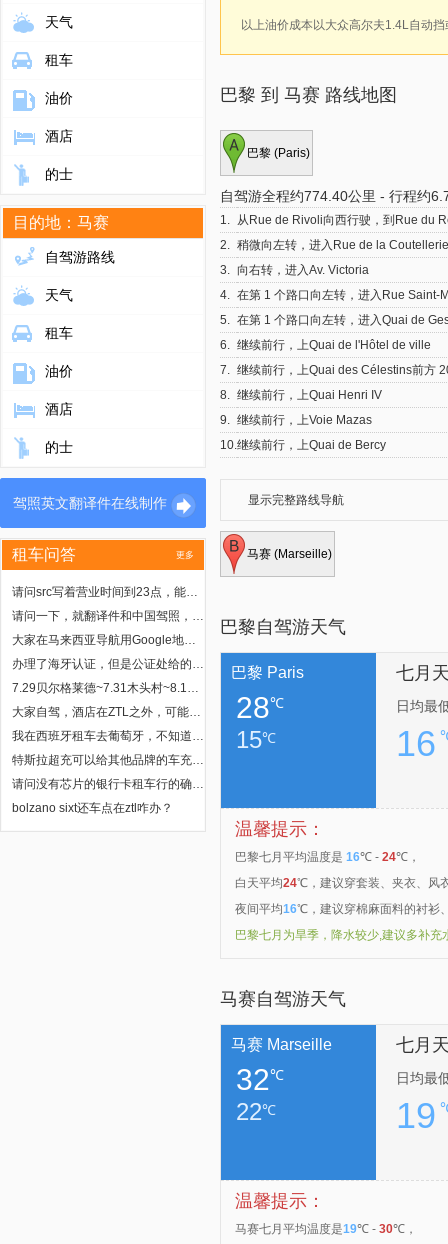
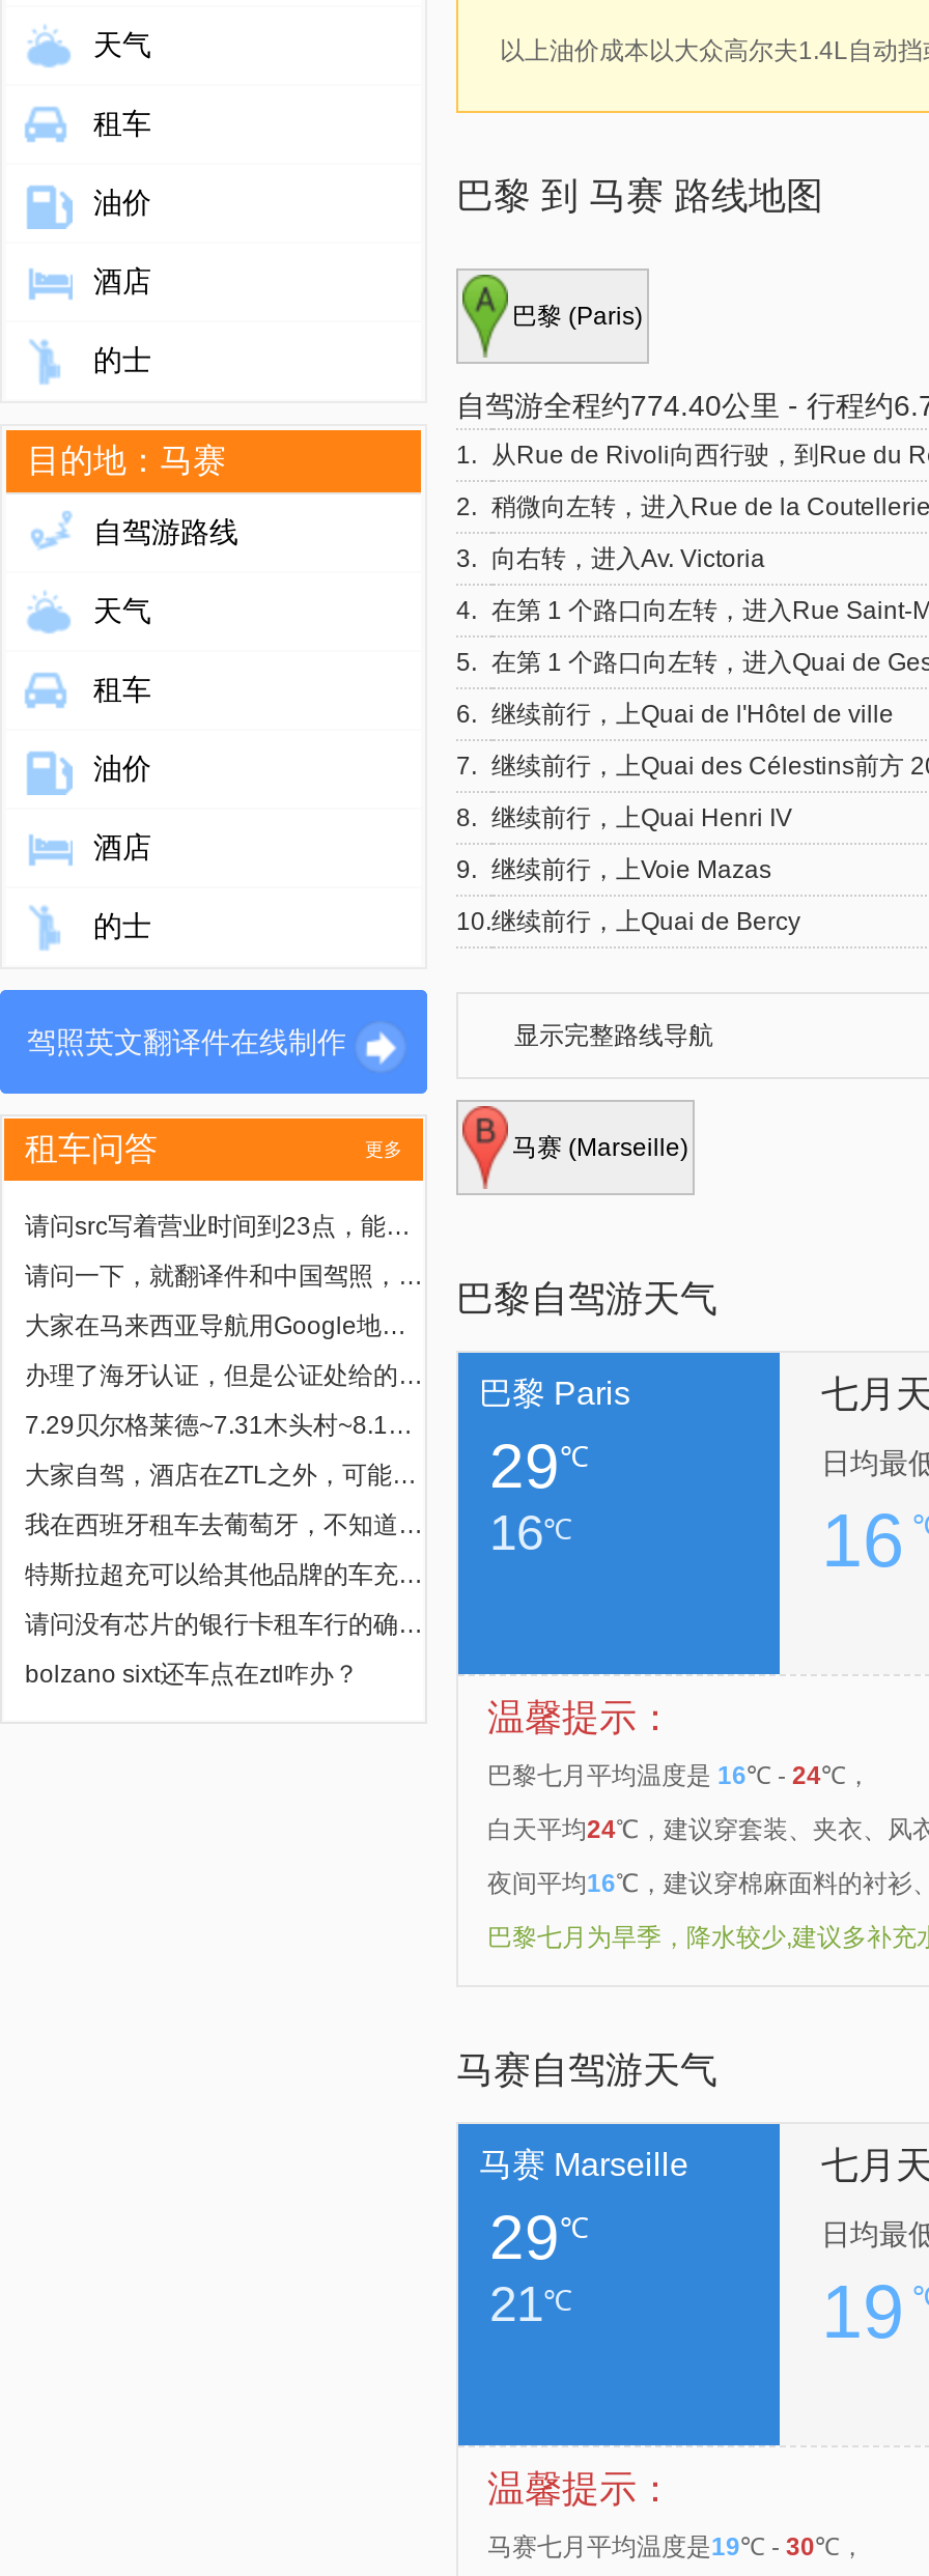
- 28℃
+ 29℃

- 15℃
+ 16℃

- 32℃
+ 29℃

- 22℃
+ 21℃
